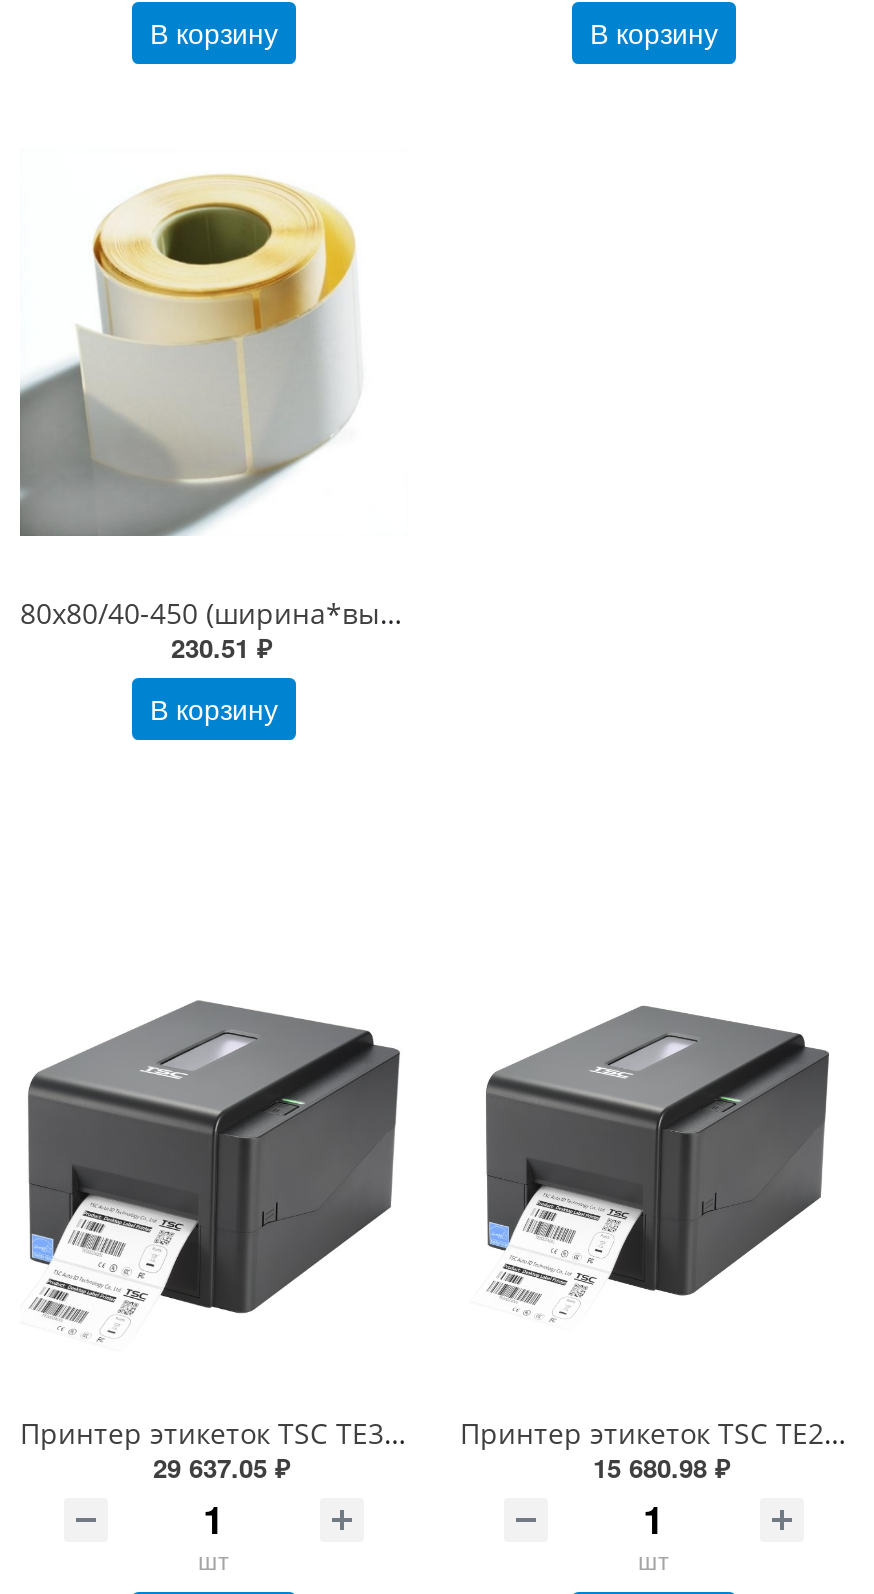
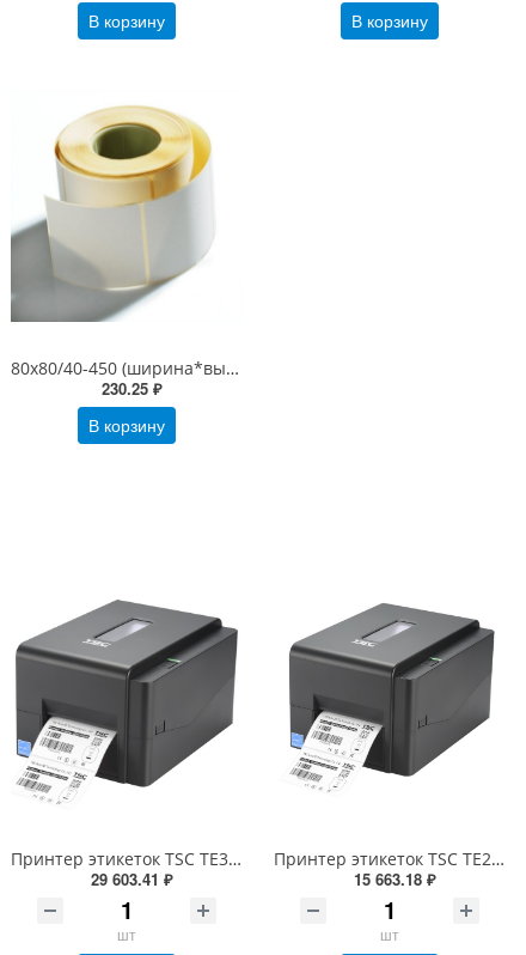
- 230.51 ₽
+ 230.25 ₽

- 29 637.05 ₽
+ 29 603.41 ₽

- 15 680.98 ₽
+ 15 663.18 ₽
